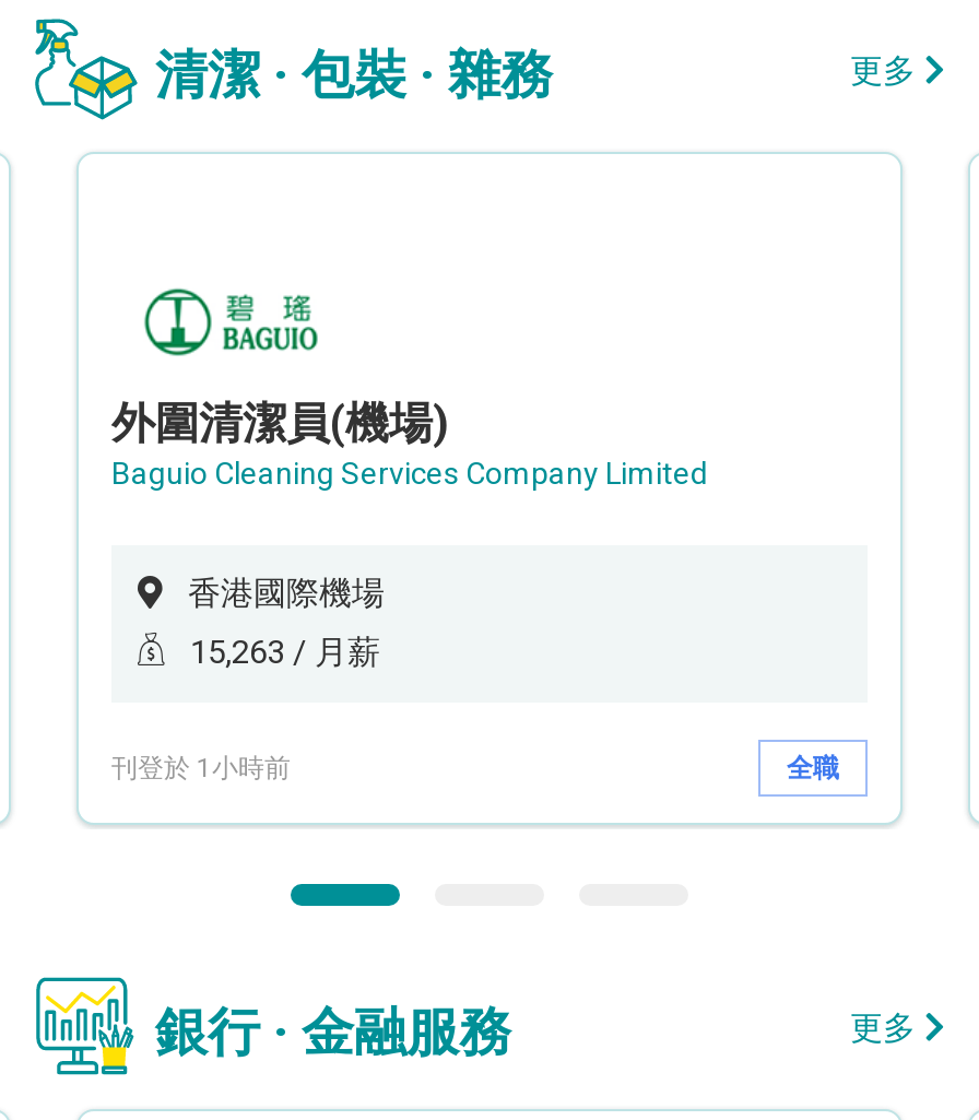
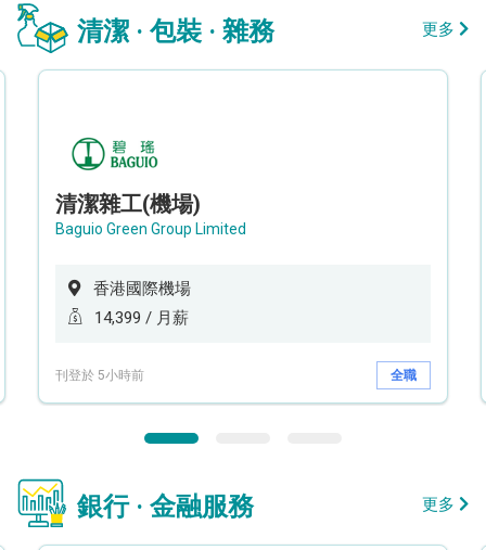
- 外圍清潔員(機場)
- Baguio Cleaning Services Company Limited
+ 清潔雜工(機場)
+ Baguio Green Group Limited

- 15,263 / 月薪
+ 14,399 / 月薪

- 刊登於 1小時前
+ 刊登於 5小時前
